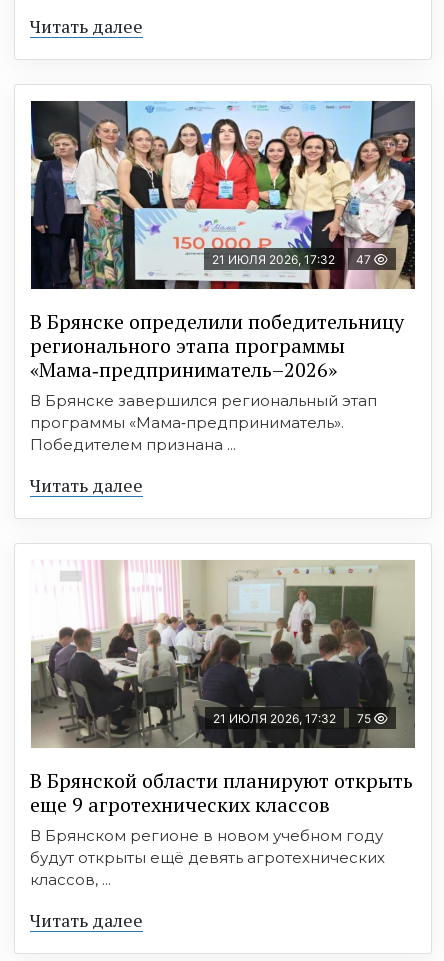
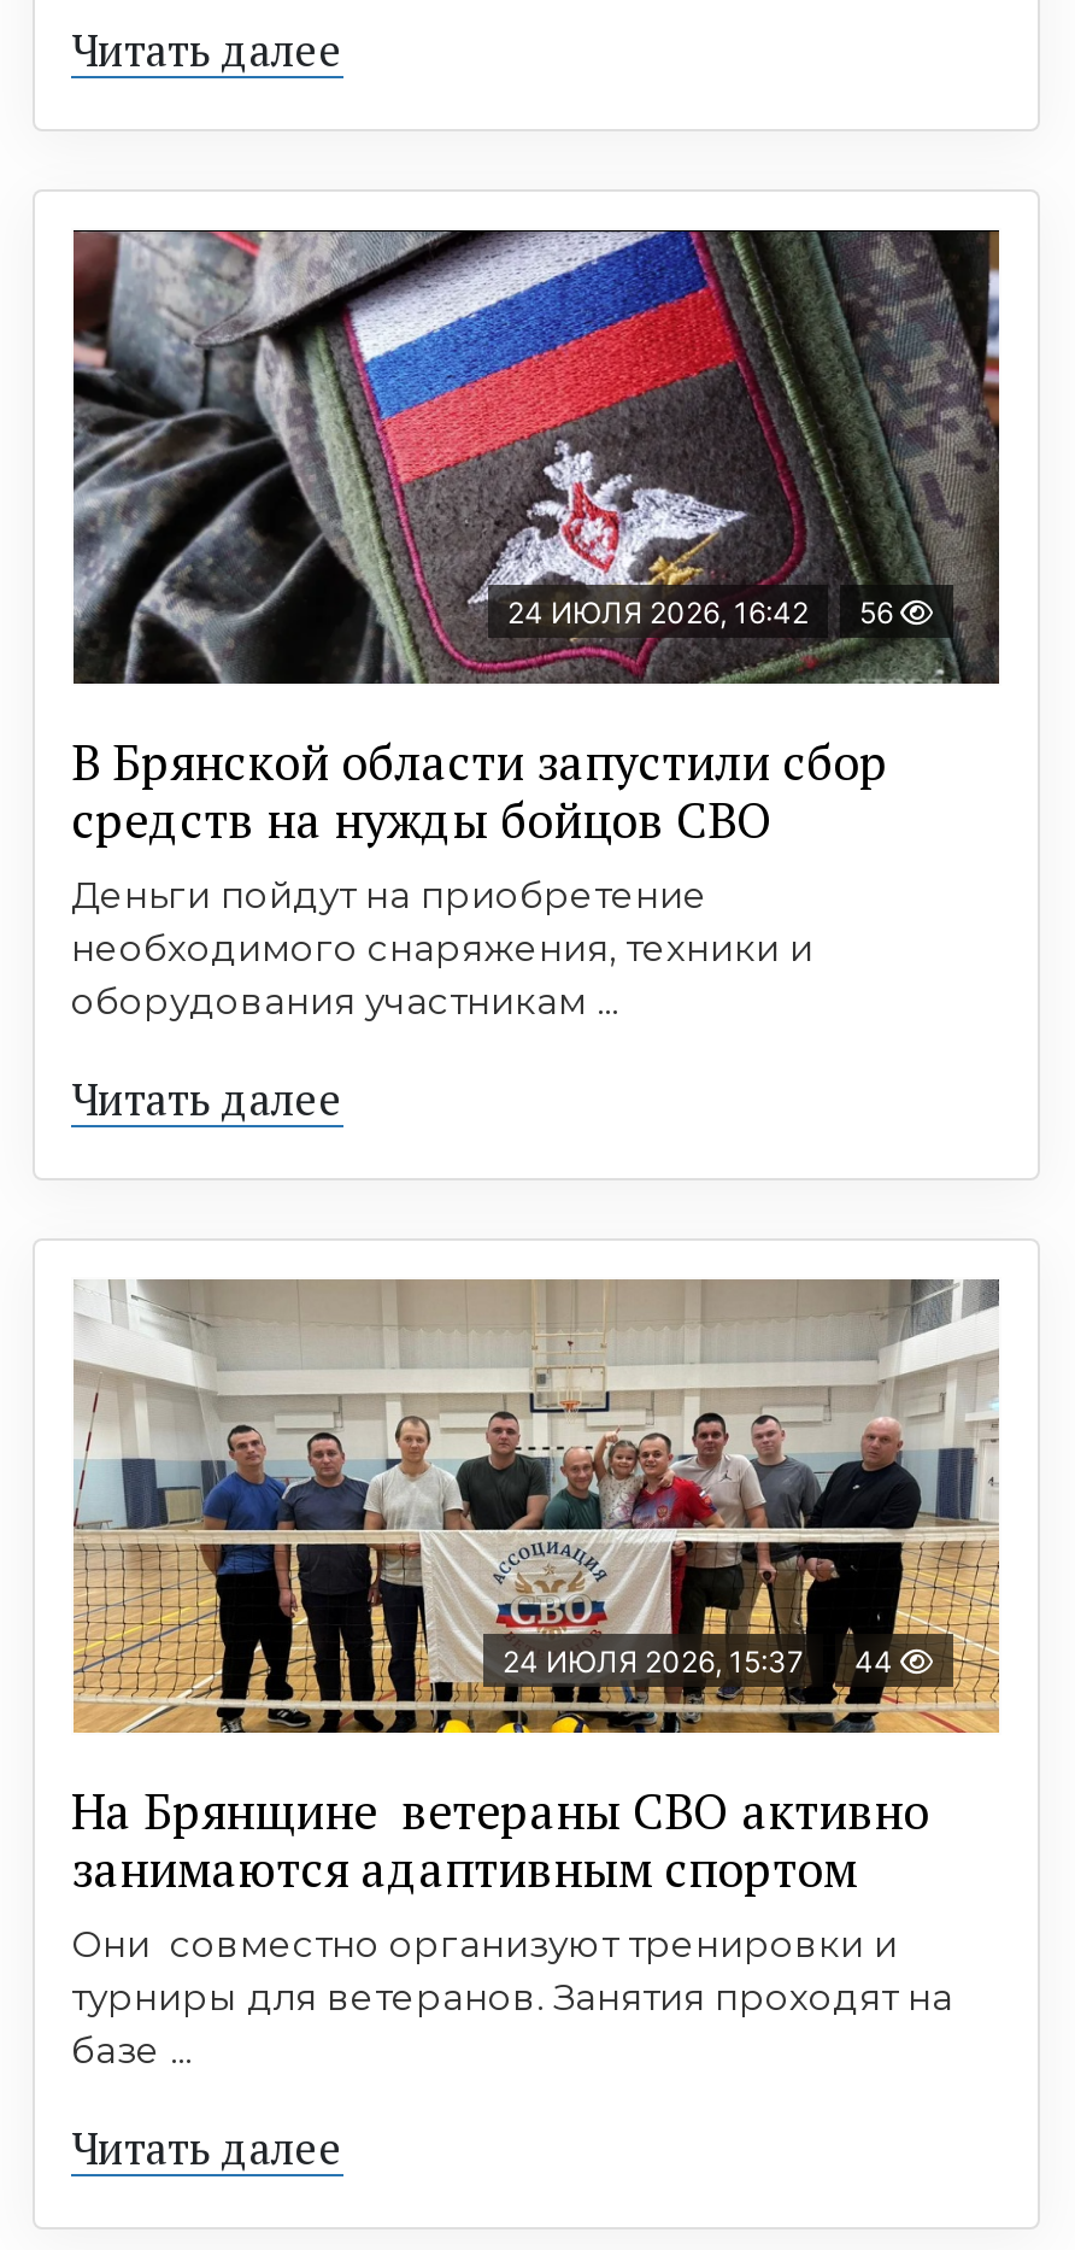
- [image]
- 21 ИЮЛЯ 2026, 17:32
- 47
+ [image]
+ 24 ИЮЛЯ 2026, 16:42
+ 56

- В Брянске определили победительницу
- регионального этапа программы
- «Мама‑предприниматель–2026»
- В Брянске завершился региональный этап
- программы «Мама‑предприниматель».
- Победителем признана ...
+ В Брянской области запустили сбор
+ средств на нужды бойцов СВО
+ Деньги пойдут на приобретение
+ необходимого снаряжения, техники и
+ оборудования участникам ...

- [image]
- 21 ИЮЛЯ 2026, 17:32
- 75
+ [image]
+ 24 ИЮЛЯ 2026, 15:37
+ 44

- В Брянской области планируют открыть
- еще 9 агротехнических классов
- В Брянском регионе в новом учебном году
- будут открыты ещё девять агротехнических
- классов, ...
+ На Брянщине ветераны СВО активно
+ занимаются адаптивным спортом
+ Они совместно организуют тренировки и
+ турниры для ветеранов. Занятия проходят на
+ базе ...
